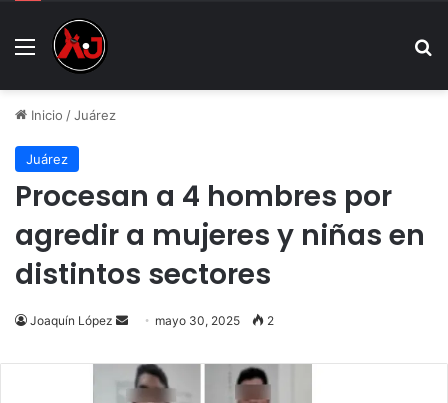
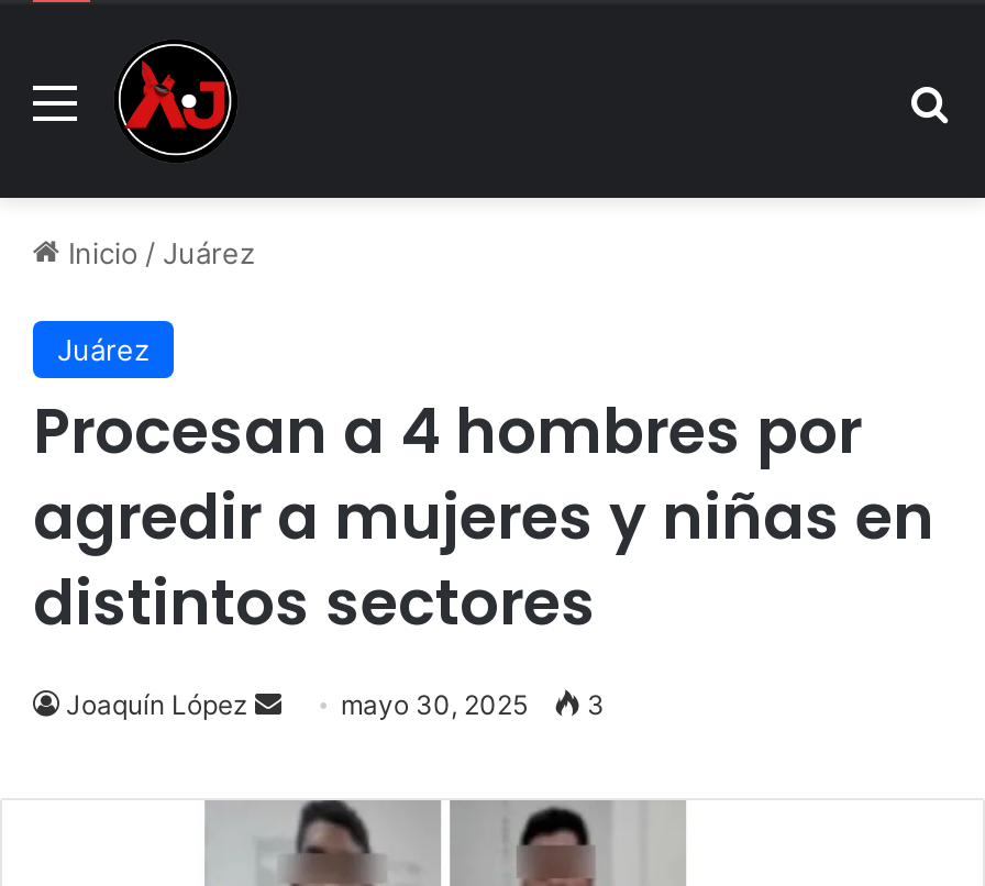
- 2
+ 3
